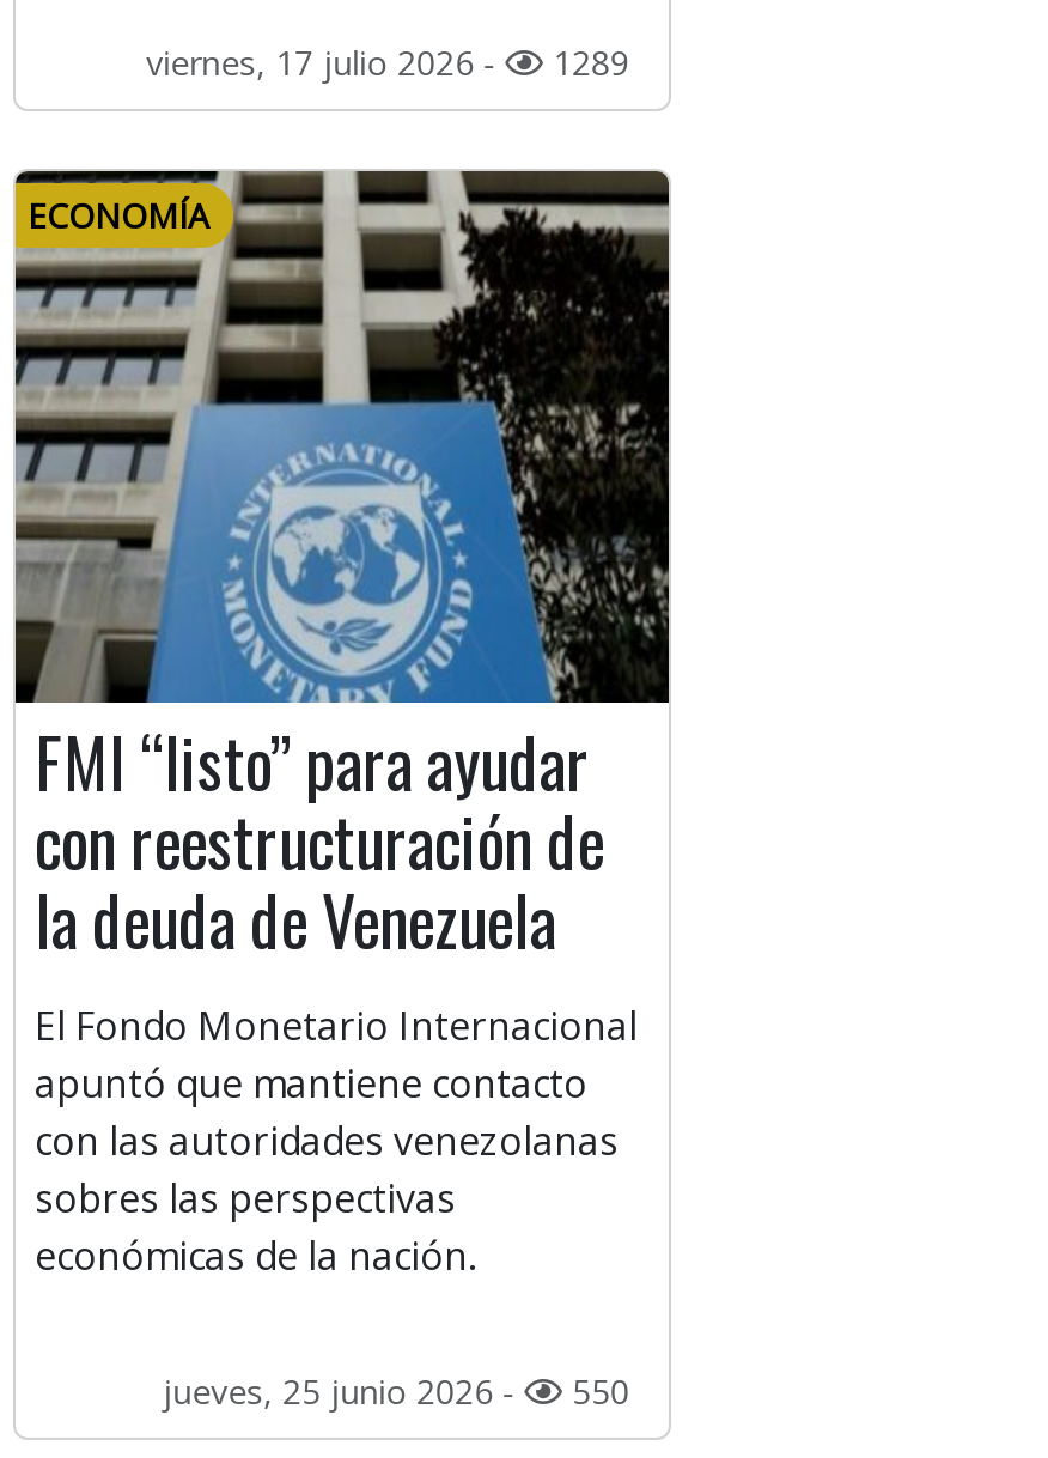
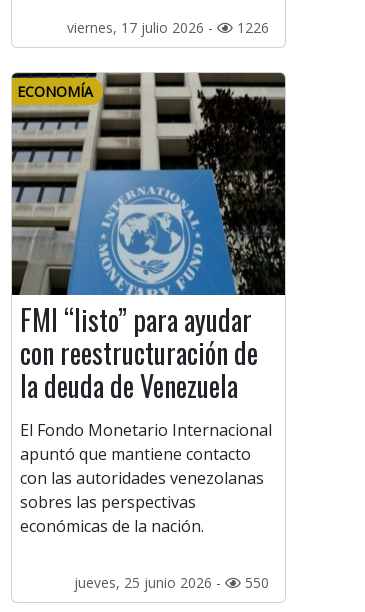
- viernes, 17 julio 2026 - 1289
+ viernes, 17 julio 2026 - 1226
